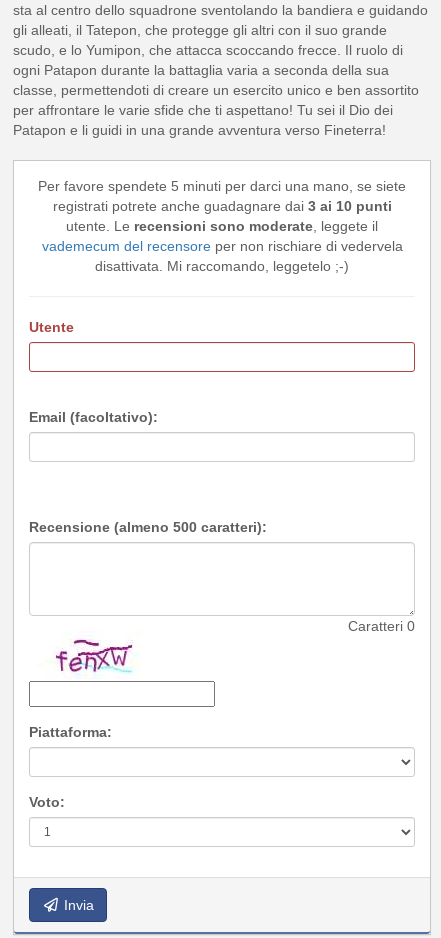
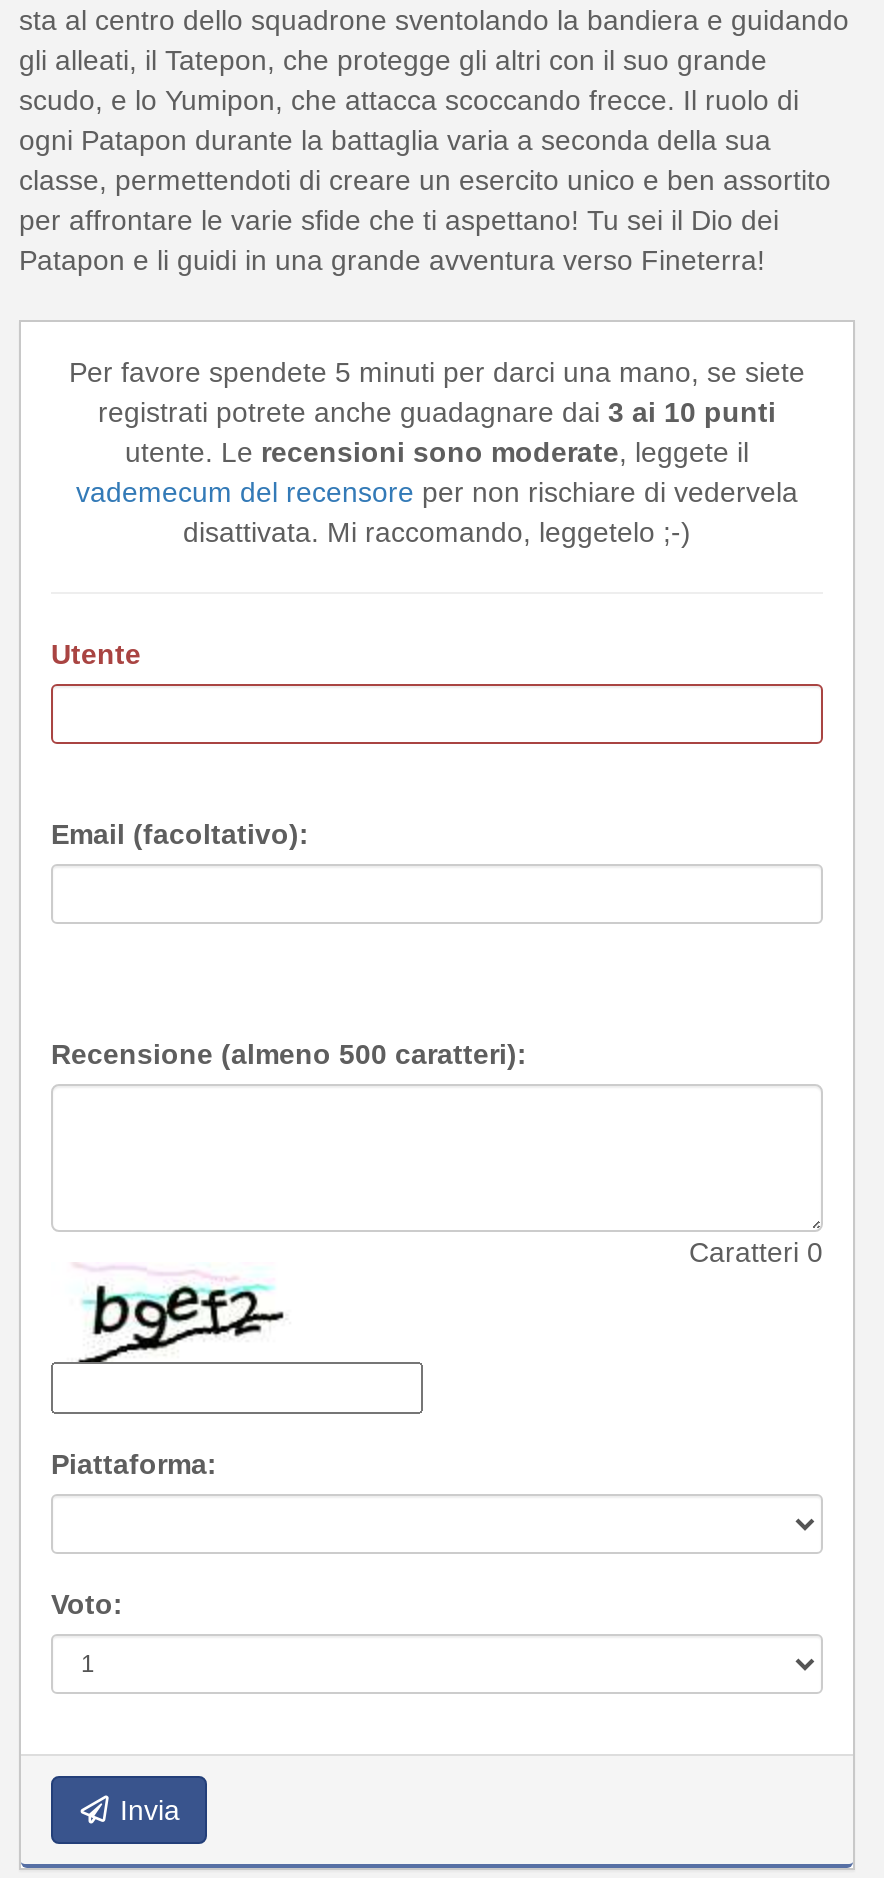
- [image]
+ [image]
